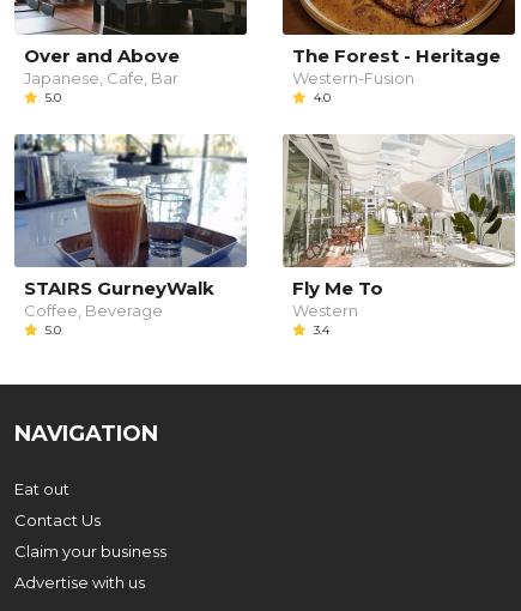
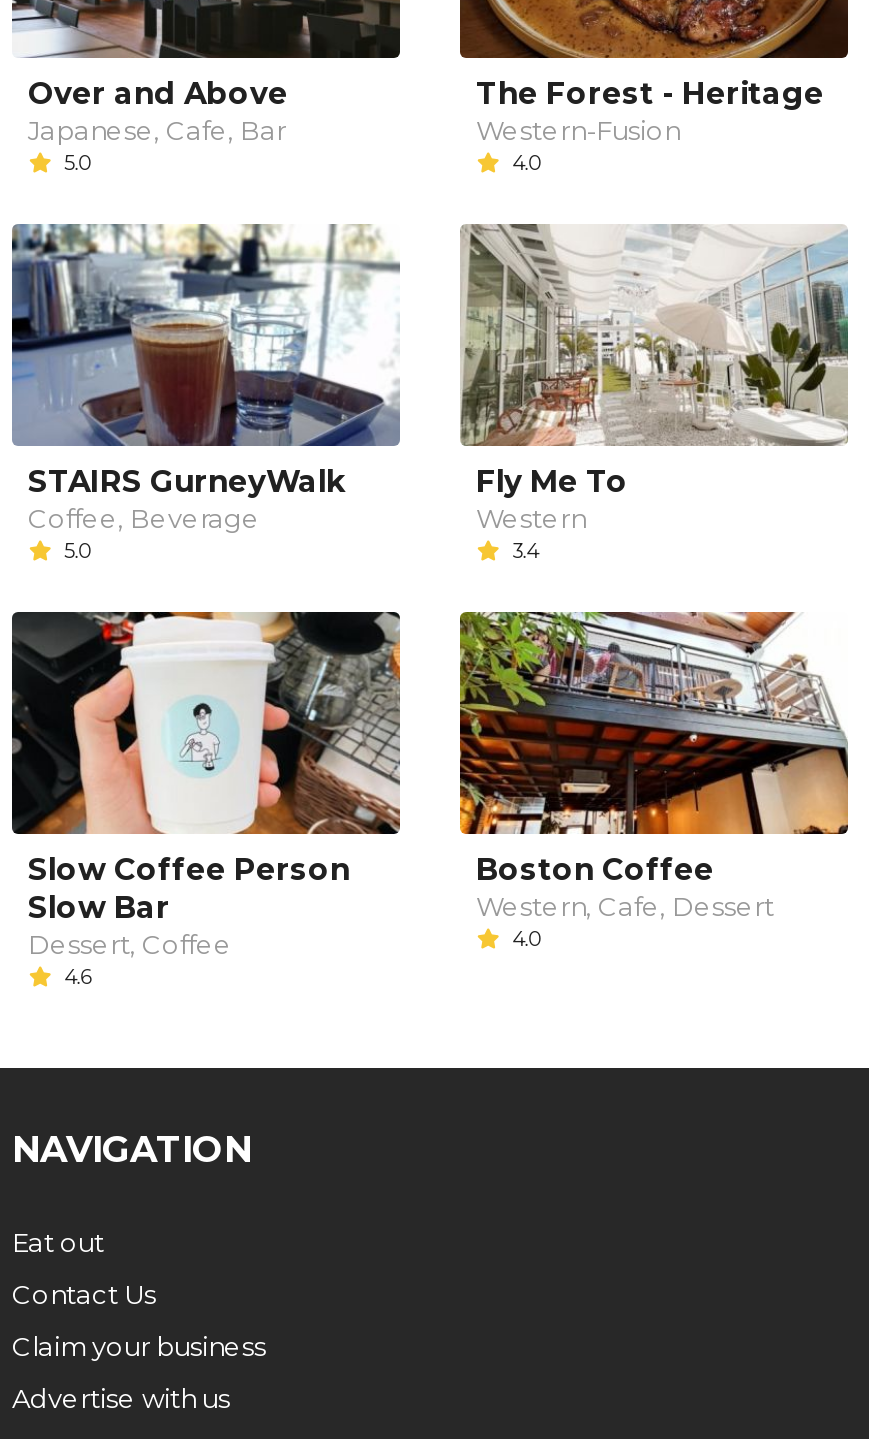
+ [image]
+ Slow Coffee Person
+ Slow Bar
+ Dessert, Coffee
+ 4.6

+ [image]
+ Boston Coffee
+ Western, Cafe, Dessert
+ 4.0
